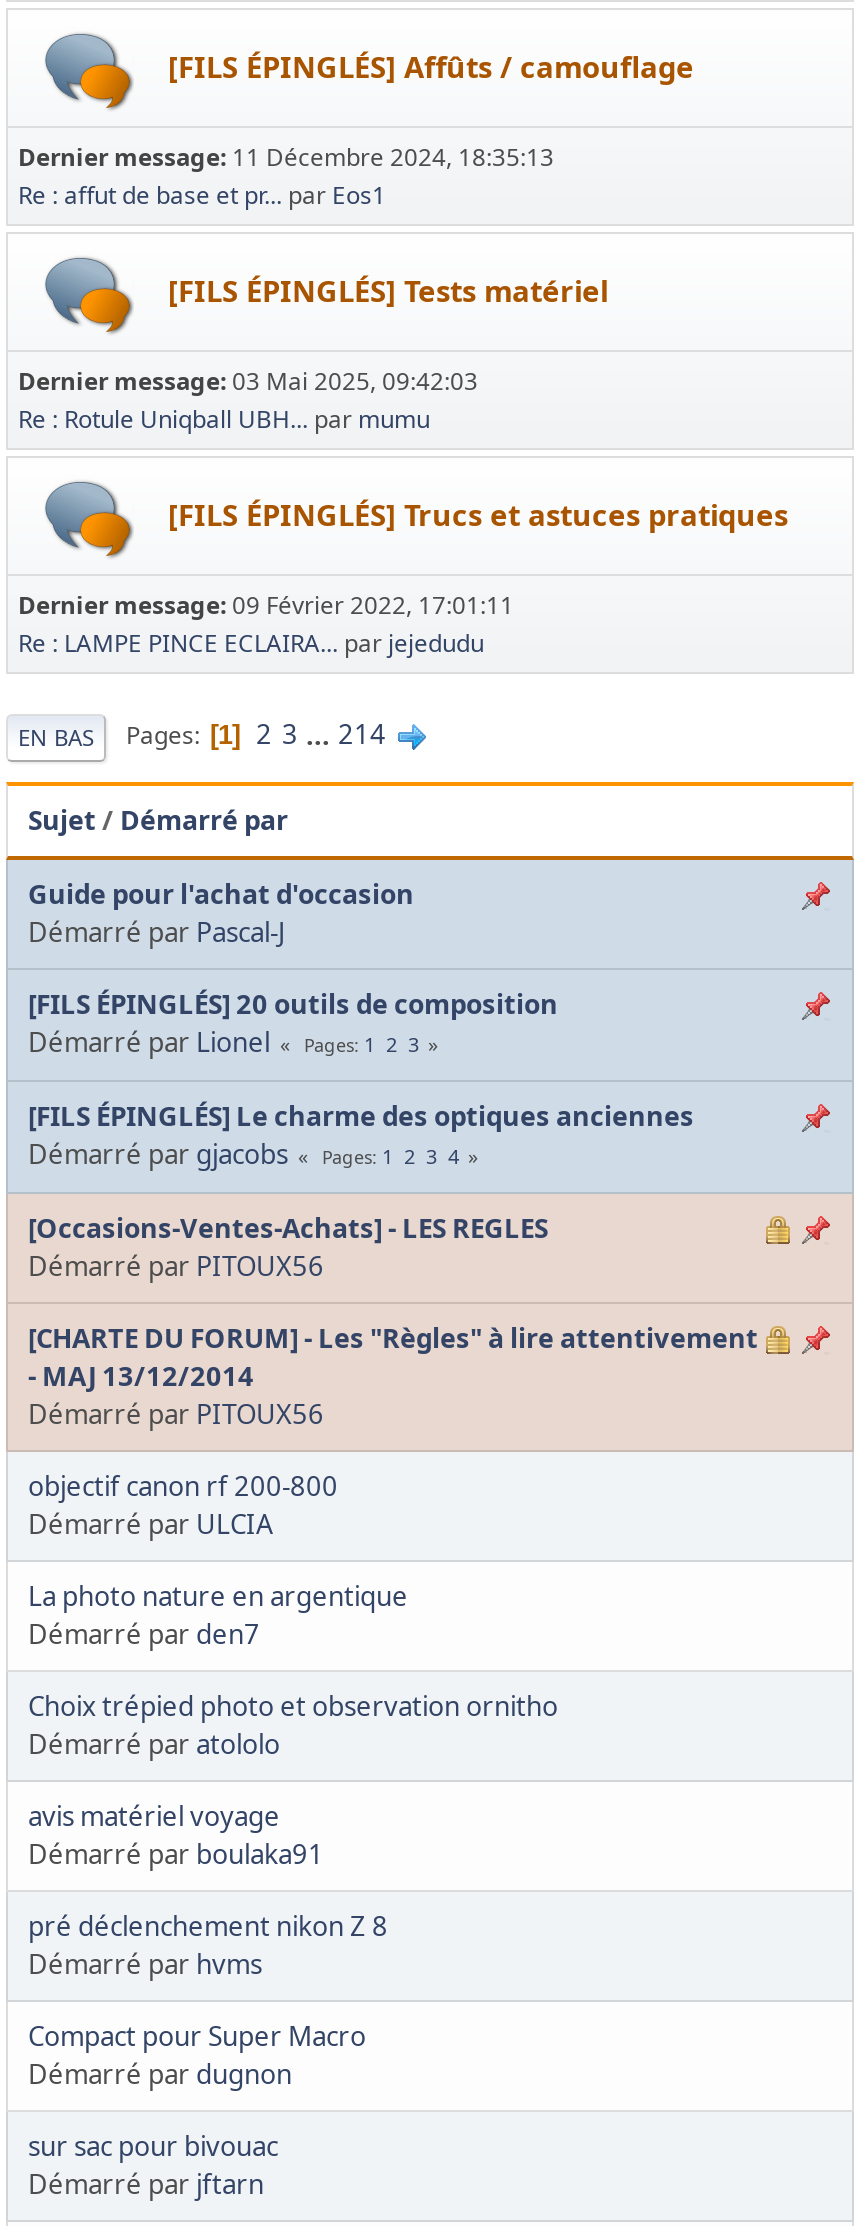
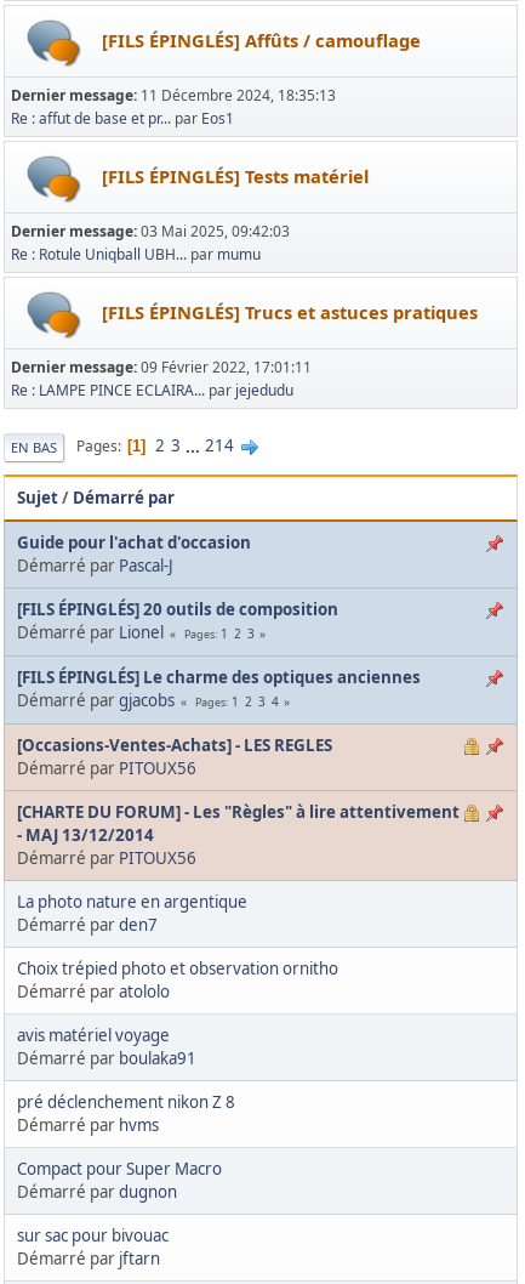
- objectif canon rf 200-800
- Démarré par ULCIA
